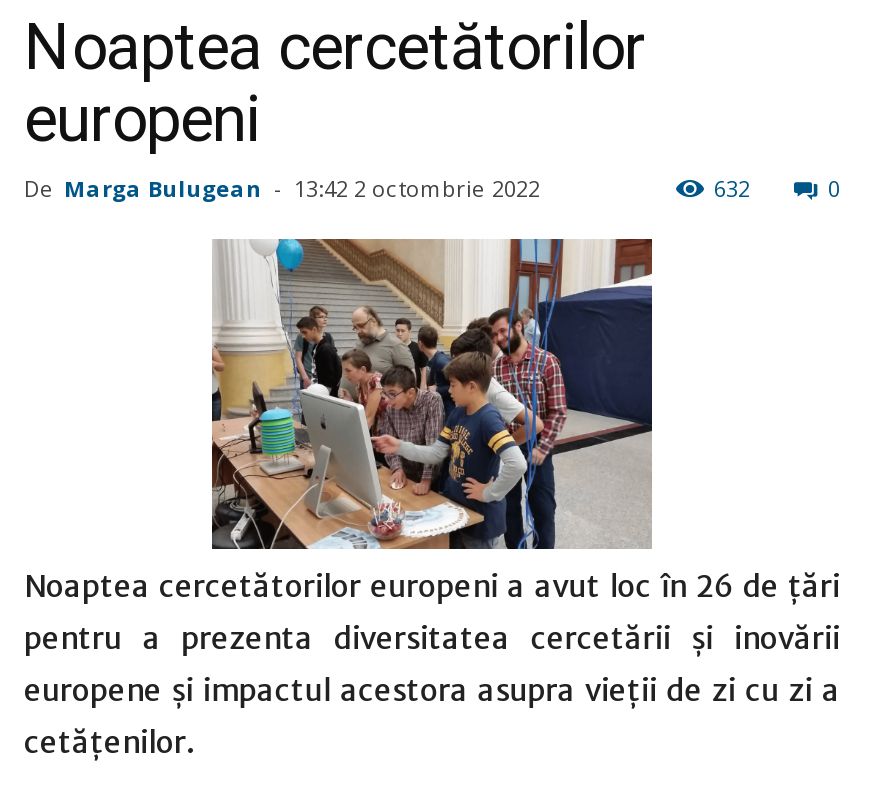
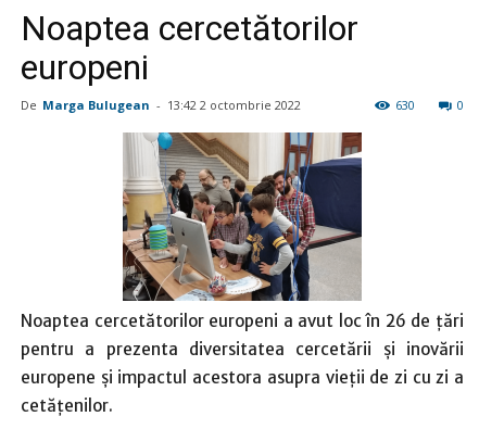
- 632
+ 630
